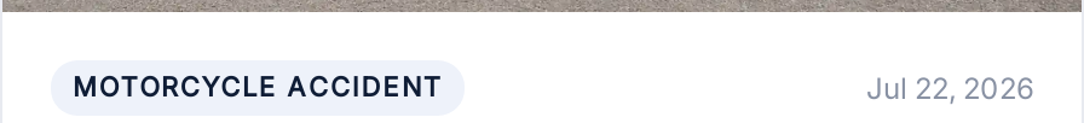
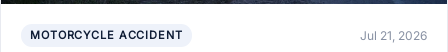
- Jul 22, 2026
+ Jul 21, 2026
